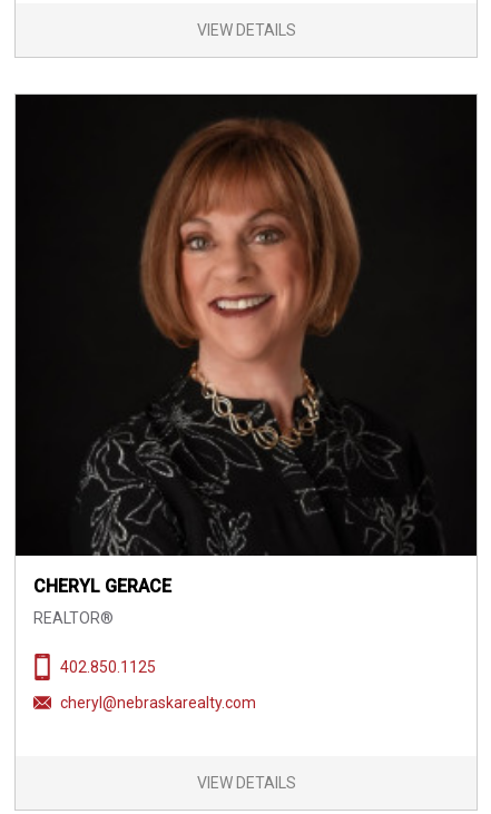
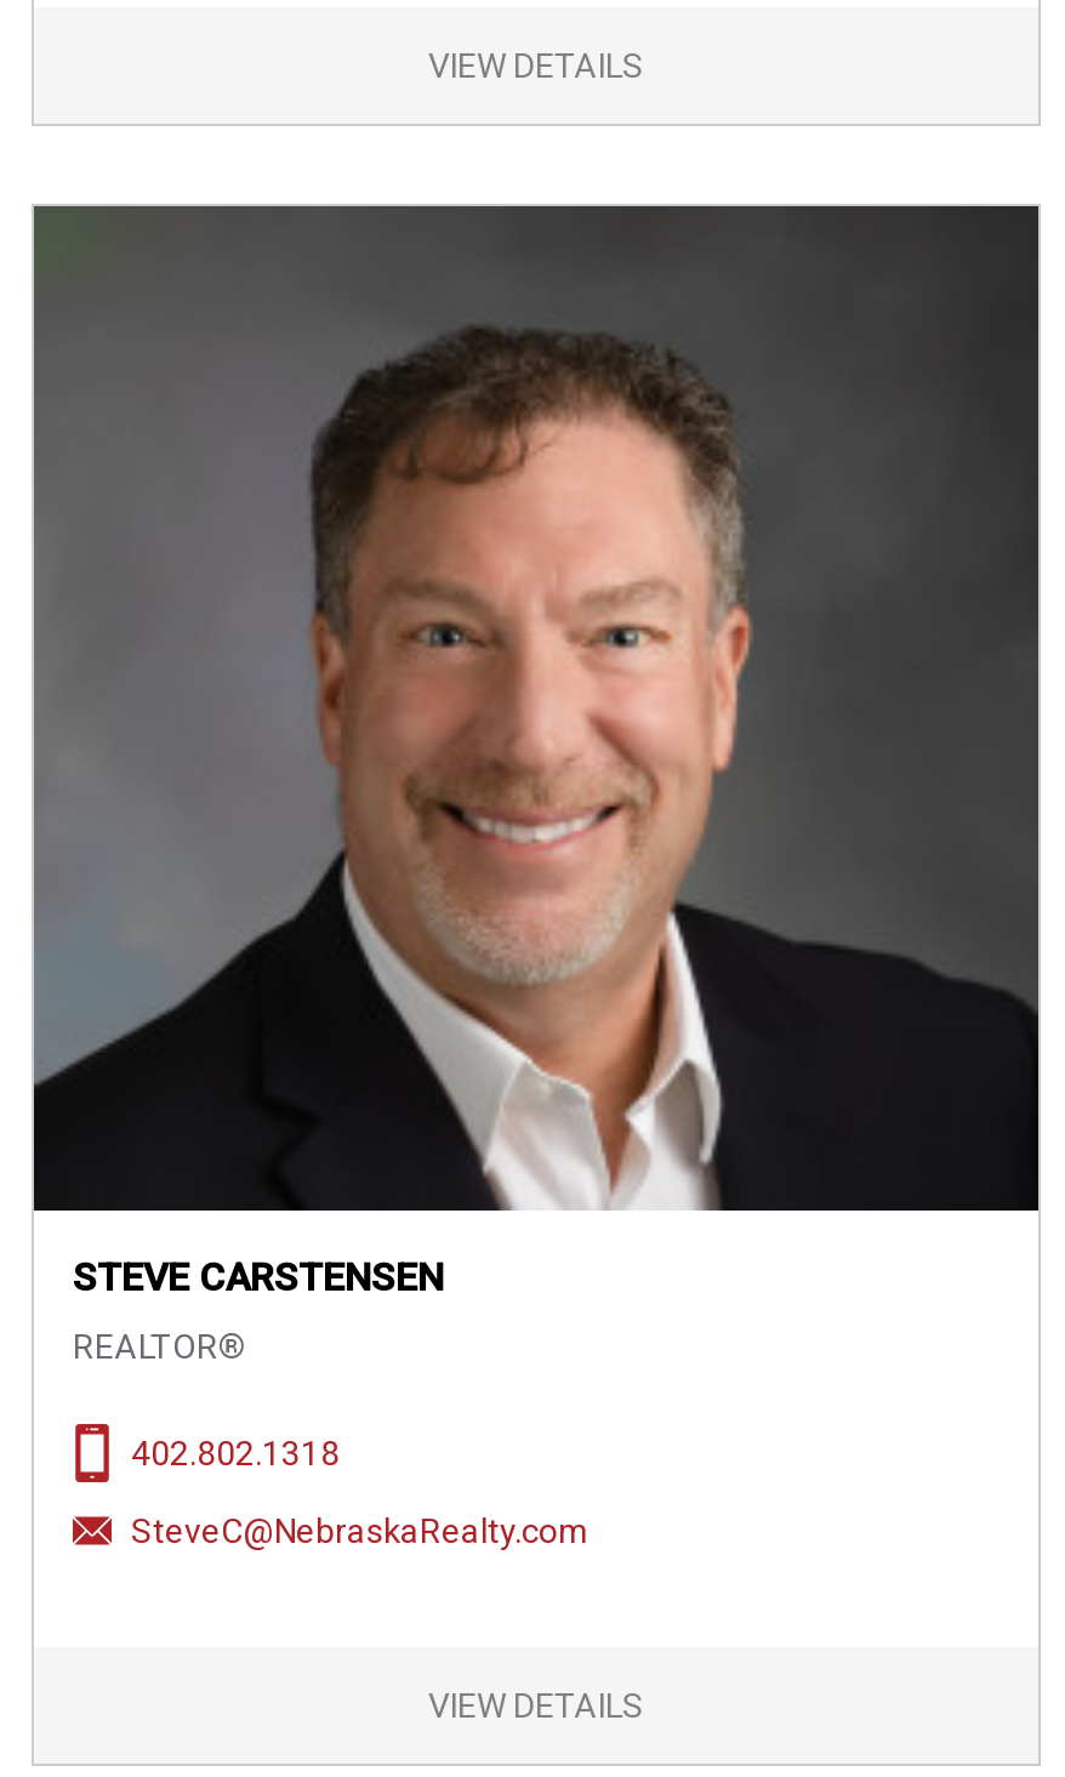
- [image]
- CHERYL GERACE
+ [image]
+ STEVE CARSTENSEN

- 402.850.1125
+ 402.802.1318

- cheryl@nebraskarealty.com
+ SteveC@NebraskaRealty.com
